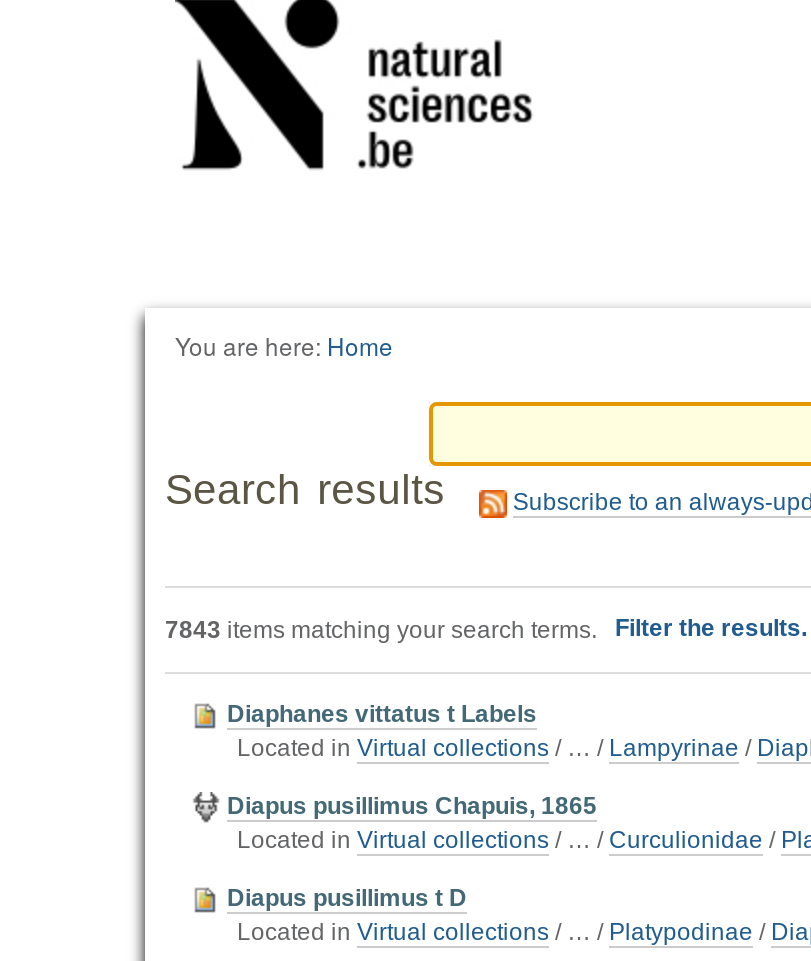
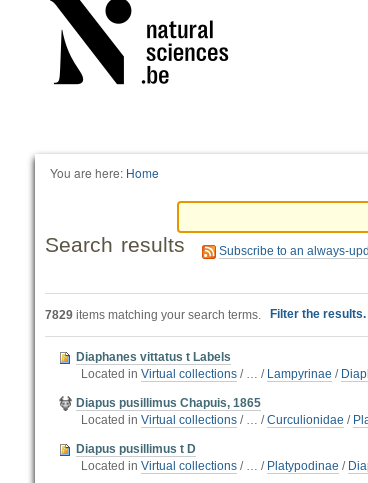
- 7843 items matching your search terms.
+ 7829 items matching your search terms.
